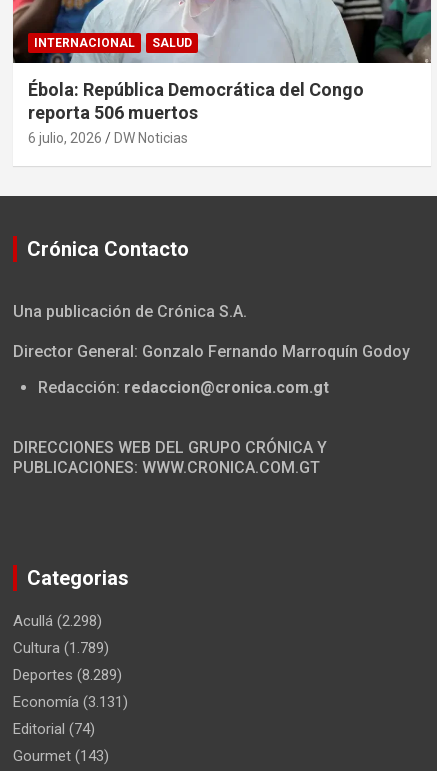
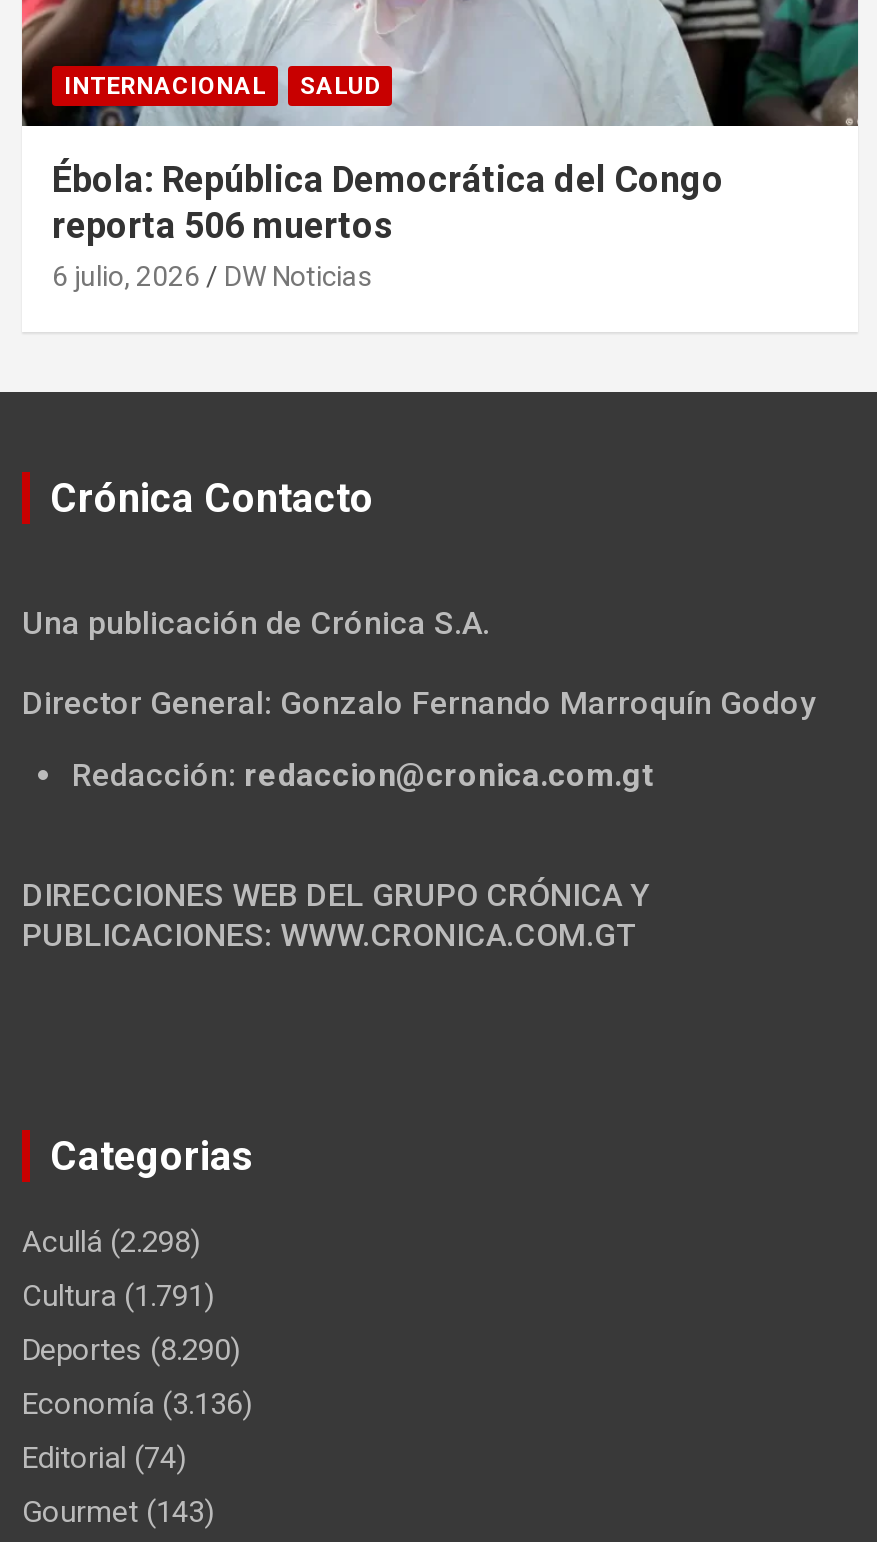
- Cultura (1.789)
+ Cultura (1.791)

- Deportes (8.289)
+ Deportes (8.290)

- Economía (3.131)
+ Economía (3.136)
